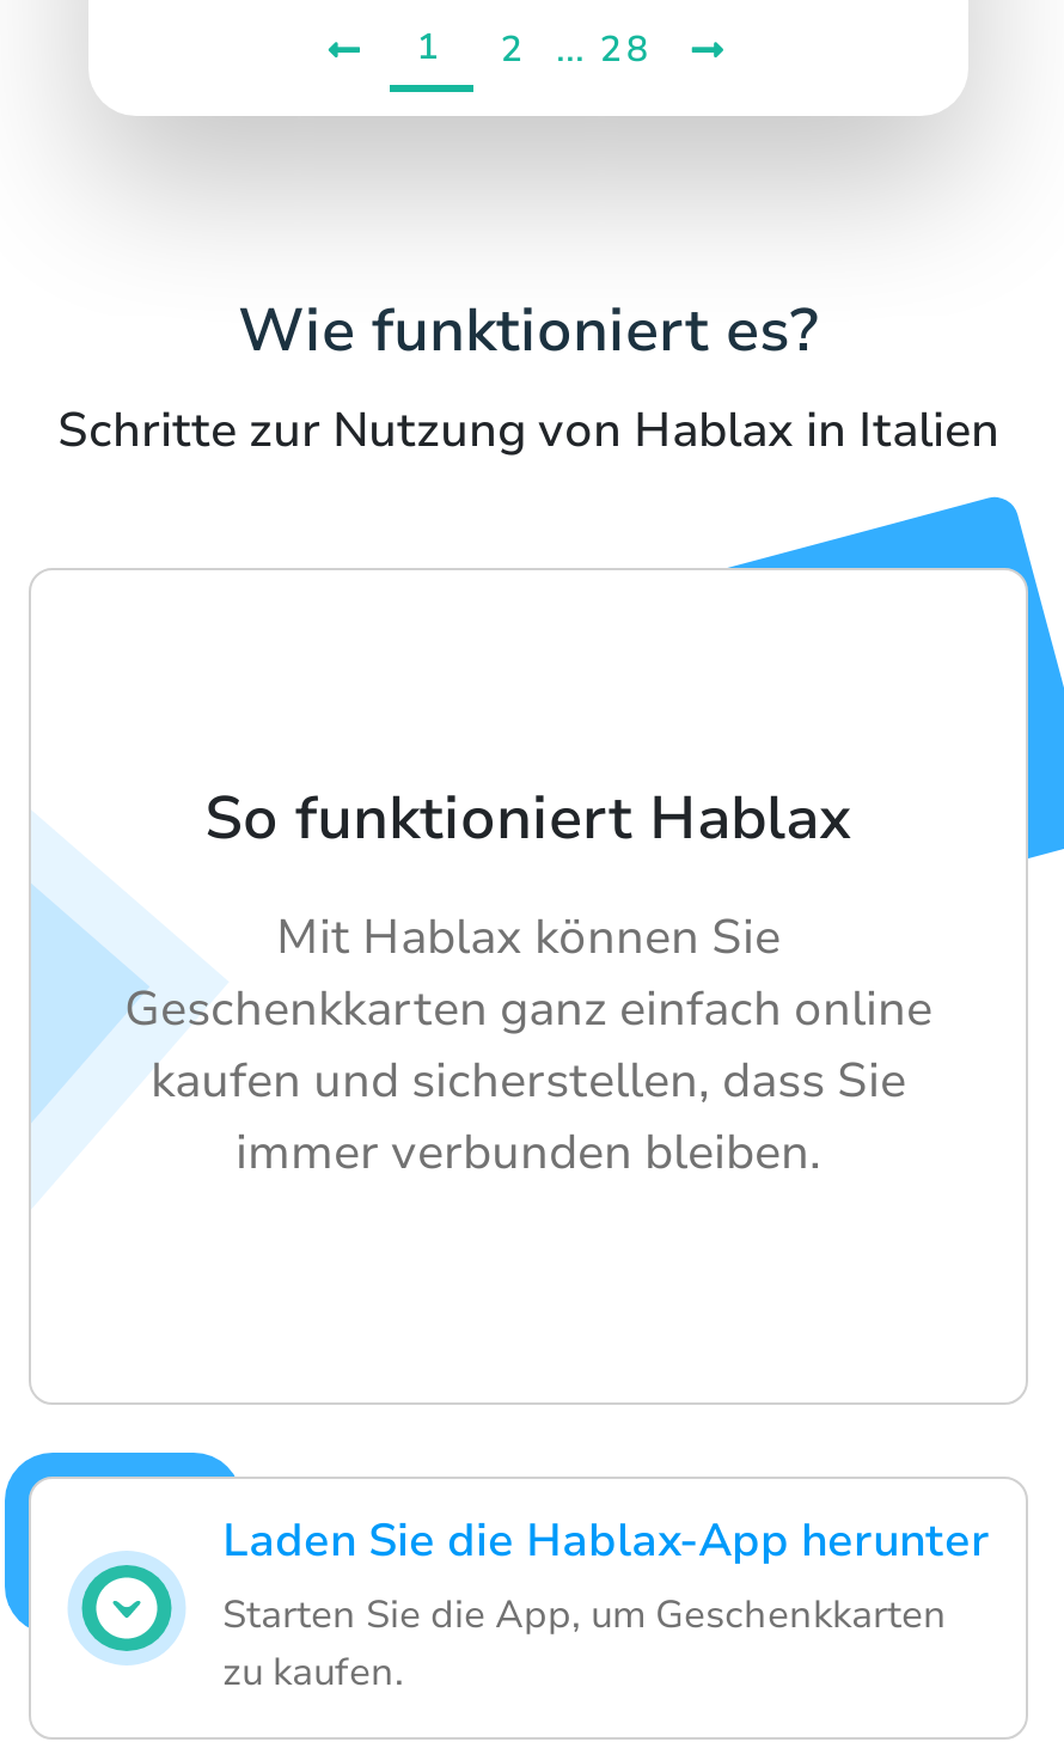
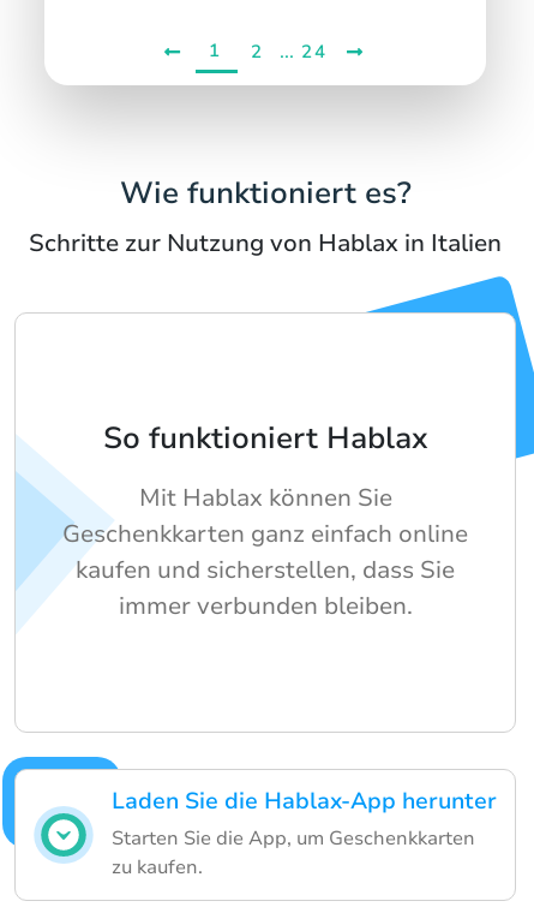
- 1 2 ... 28
+ 1 2 ... 24
